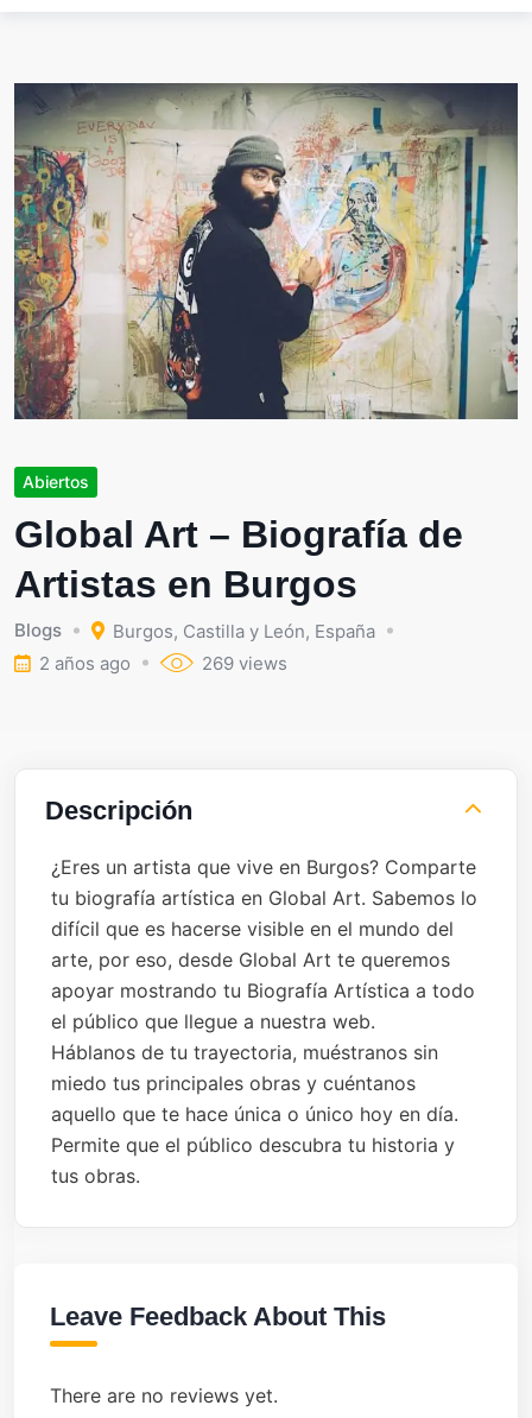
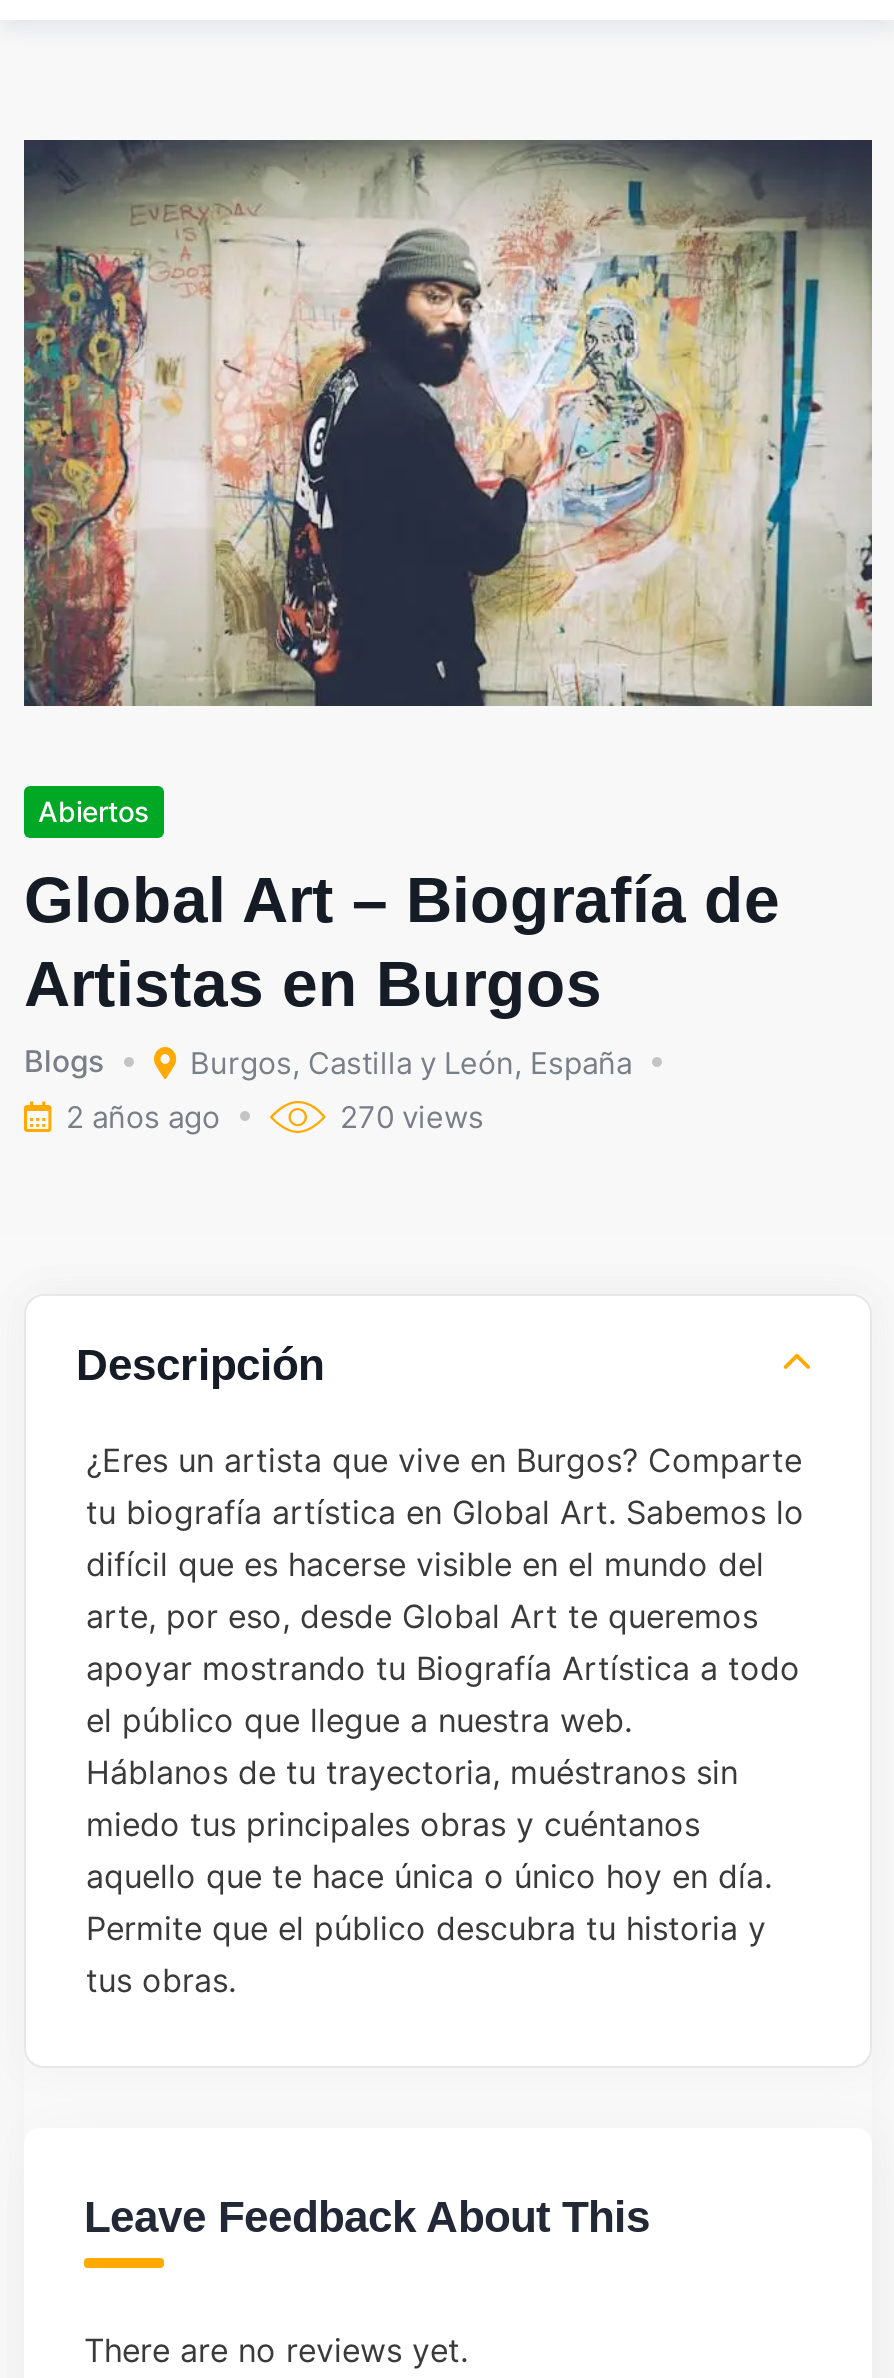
- 269 views
+ 270 views
